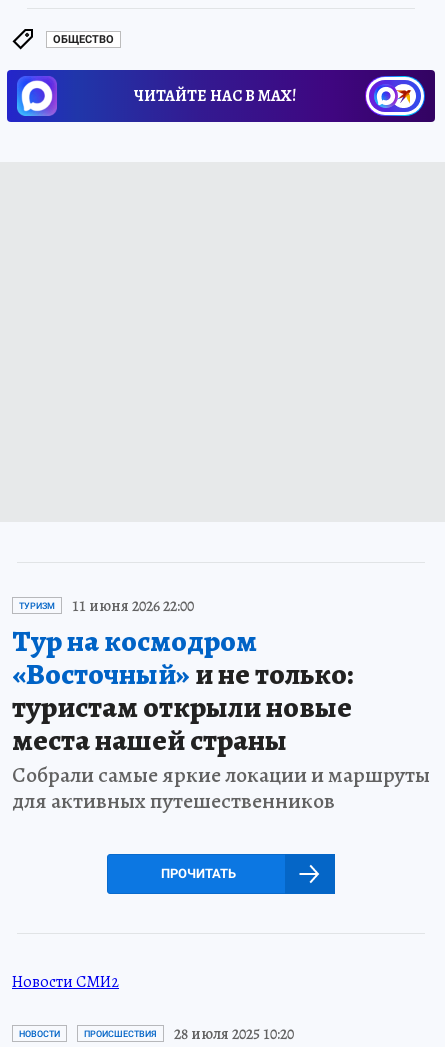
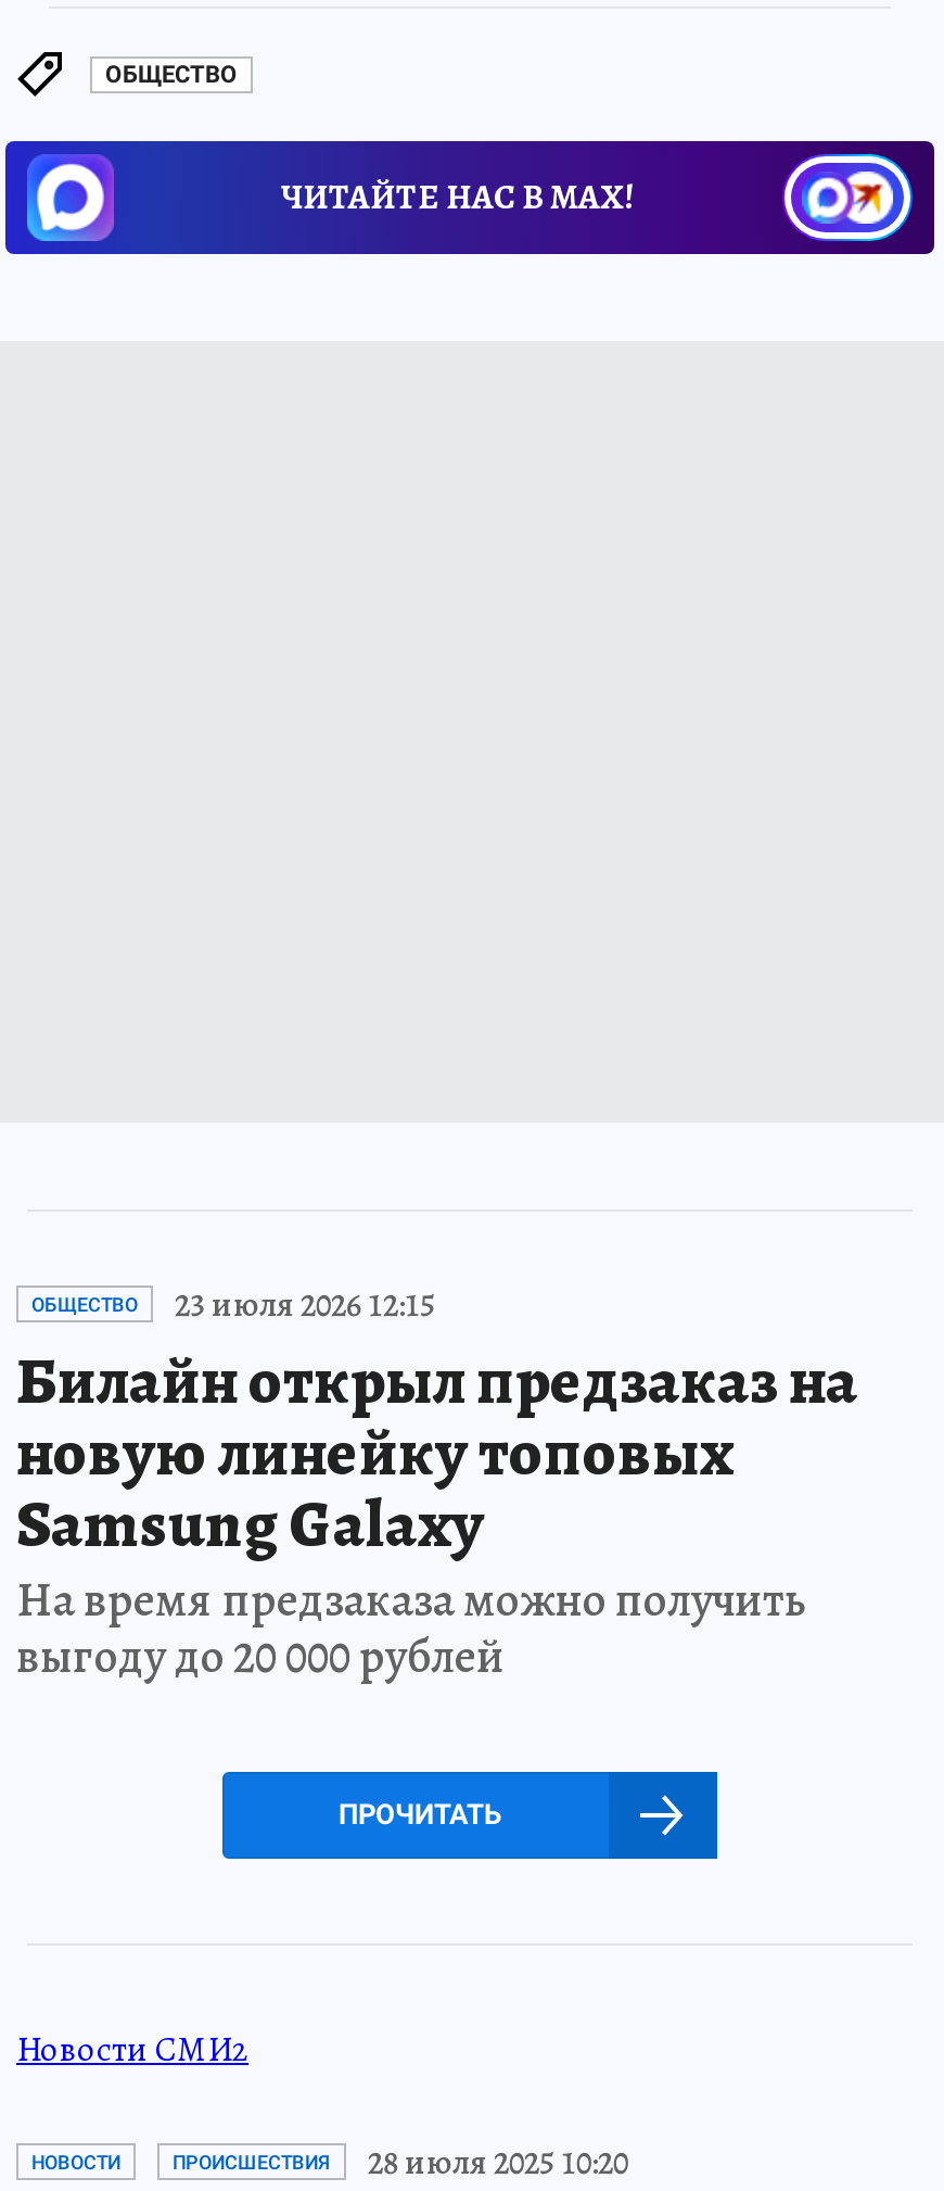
- ТУРИЗМ
- 11 июня 2026 22:00
- Тур на космодром
- «Восточный»и не только:
- туристам открыли новые
- места нашей страны
- Собрали самые яркие локации и маршруты
- для активных путешественников
+ ОБЩЕСТВО
+ 23 июля 2026 12:15
+ Билайн открыл предзаказ на
+ новую линейку топовых
+ Samsung Galaxy
+ На время предзаказа можно получить
+ выгоду до 20 000 рублей
